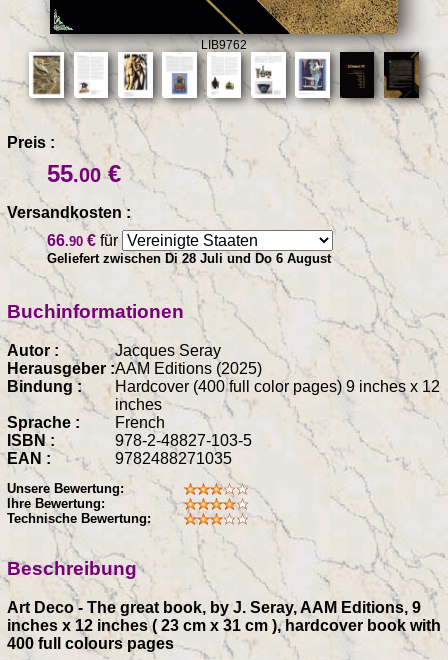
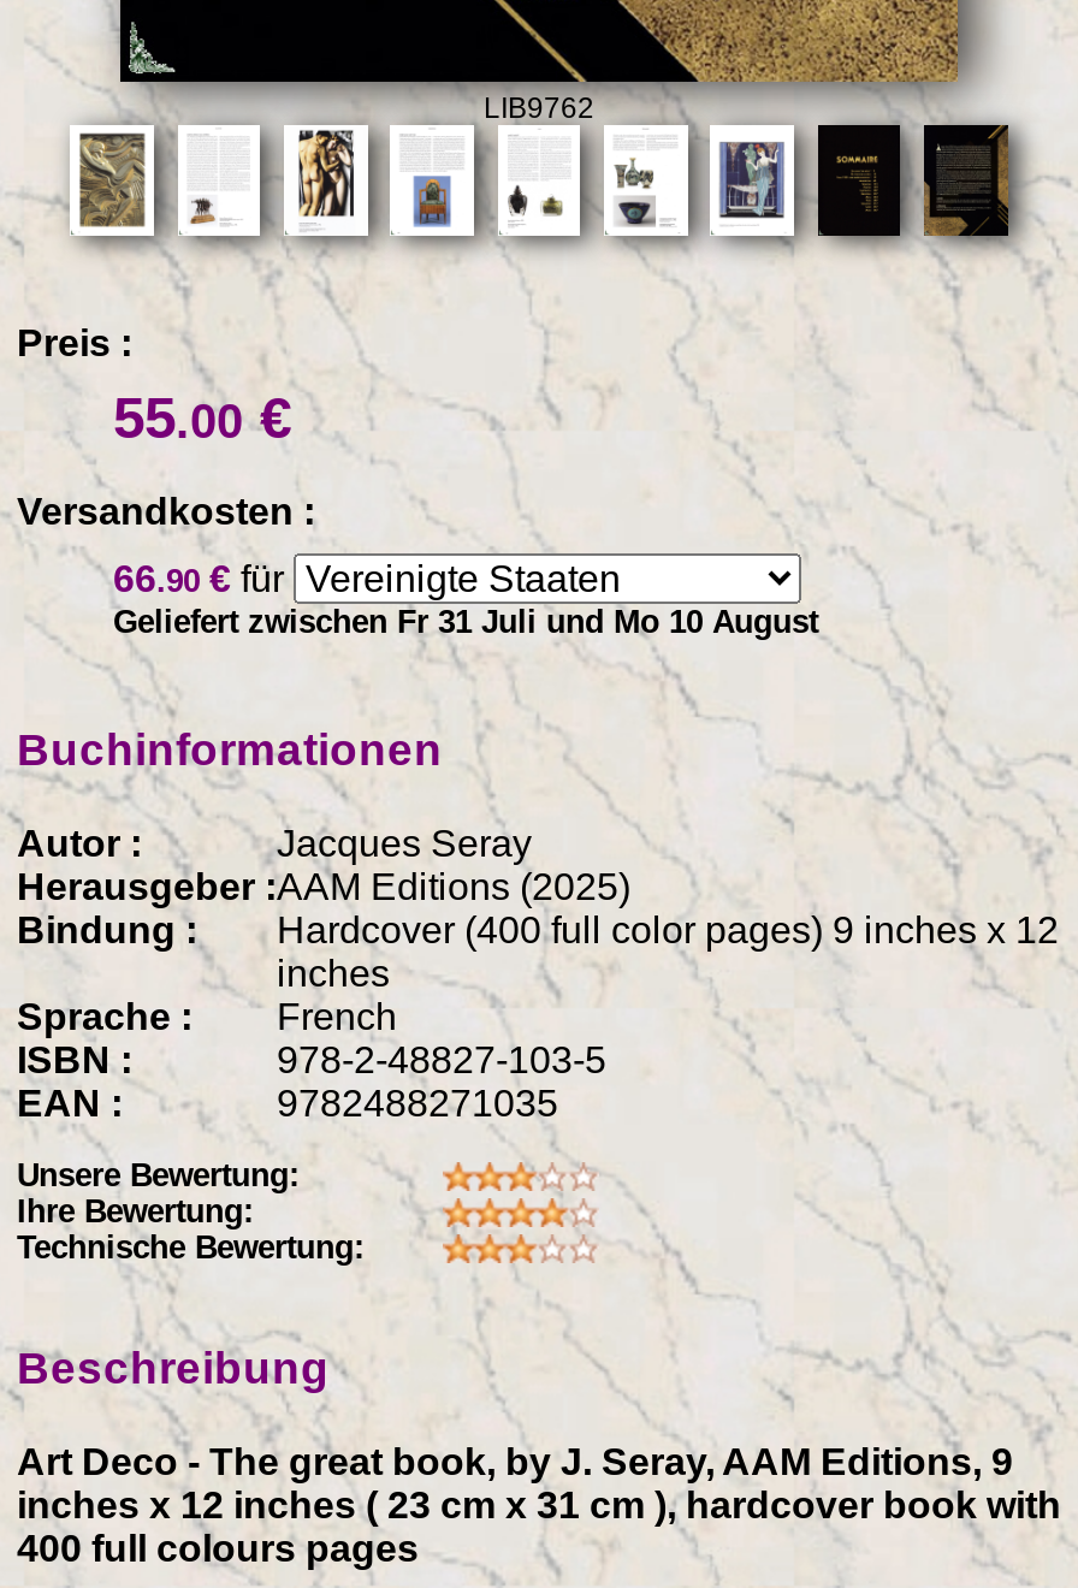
- Geliefert zwischen Di 28 Juli und Do 6 August
+ Geliefert zwischen Fr 31 Juli und Mo 10 August
